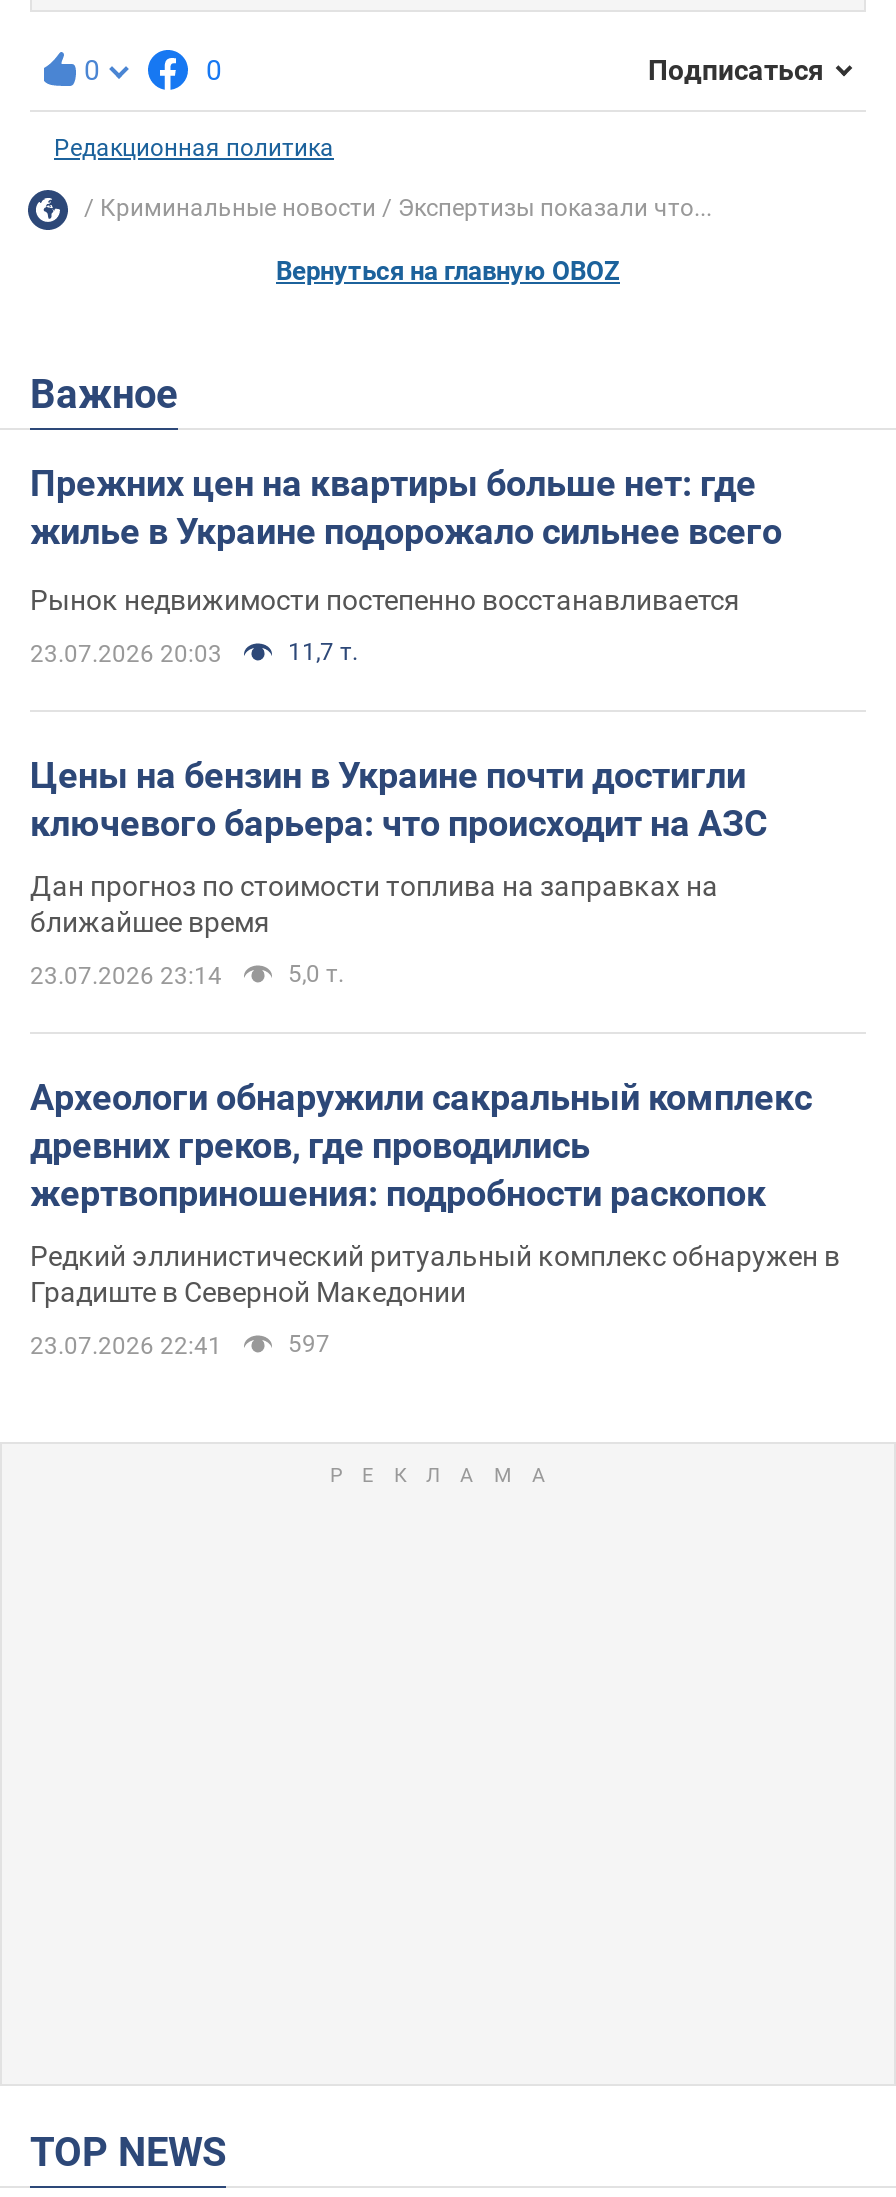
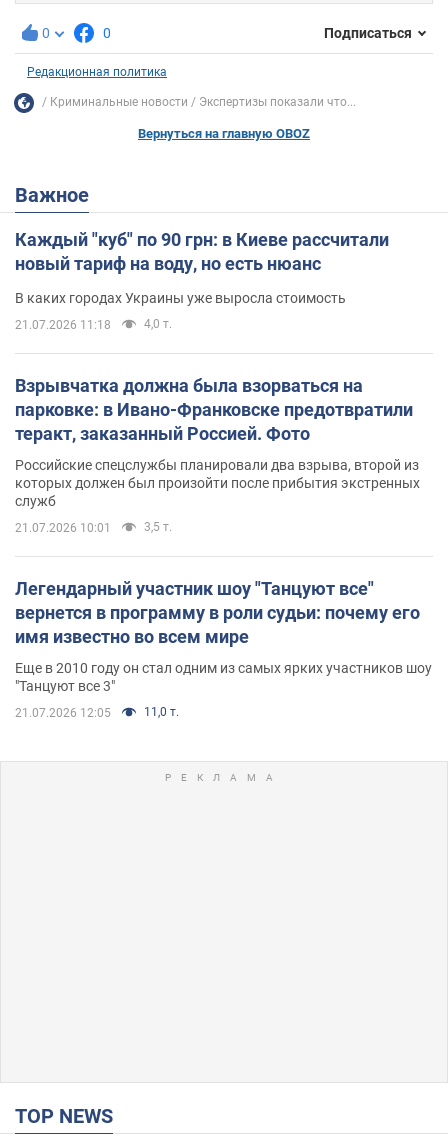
- Прежних цен на квартиры больше нет: где
- жилье в Украине подорожало сильнее всего
+ Каждый "куб" по 90 грн: в Киеве рассчитали
+ новый тариф на воду, но есть нюанс

- Рынок недвижимости постепенно восстанавливается
+ В каких городах Украины уже выросла стоимость

- 23.07.2026 20:03
- 11,7 т.
+ 21.07.2026 11:18
+ 4,0 т.

- Цены на бензин в Украине почти достигли
- ключевого барьера: что происходит на АЗС
+ Взрывчатка должна была взорваться на
+ парковке: в Ивано-Франковске предотвратили
+ теракт, заказанный Россией. Фото

- Дан прогноз по стоимости топлива на заправках на
- ближайшее время
+ Российские спецслужбы планировали два взрыва, второй из
+ которых должен был произойти после прибытия экстренных
+ служб

- 23.07.2026 23:14
- 5,0 т.
+ 21.07.2026 10:01
+ 3,5 т.

- Археологи обнаружили сакральный комплекс
- древних греков, где проводились
- жертвоприношения: подробности раскопок
+ Легендарный участник шоу "Танцуют все"
+ вернется в программу в роли судьи: почему его
+ имя известно во всем мире

- Редкий эллинистический ритуальный комплекс обнаружен в
- Градиште в Северной Македонии
+ Еще в 2010 году он стал одним из самых ярких участников шоу
+ "Танцуют все 3"

- 23.07.2026 22:41
- 597
+ 21.07.2026 12:05
+ 11,0 т.
